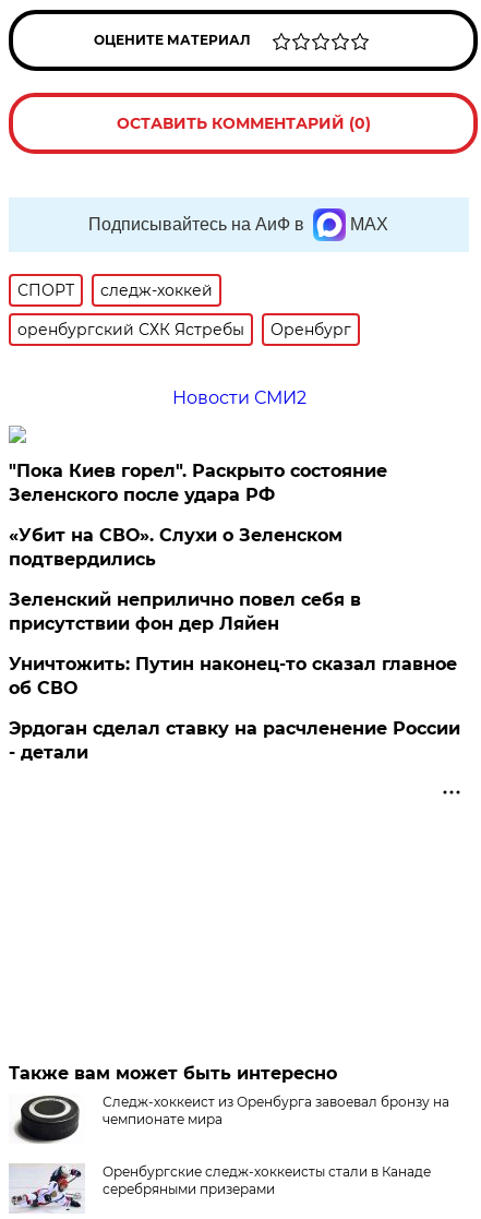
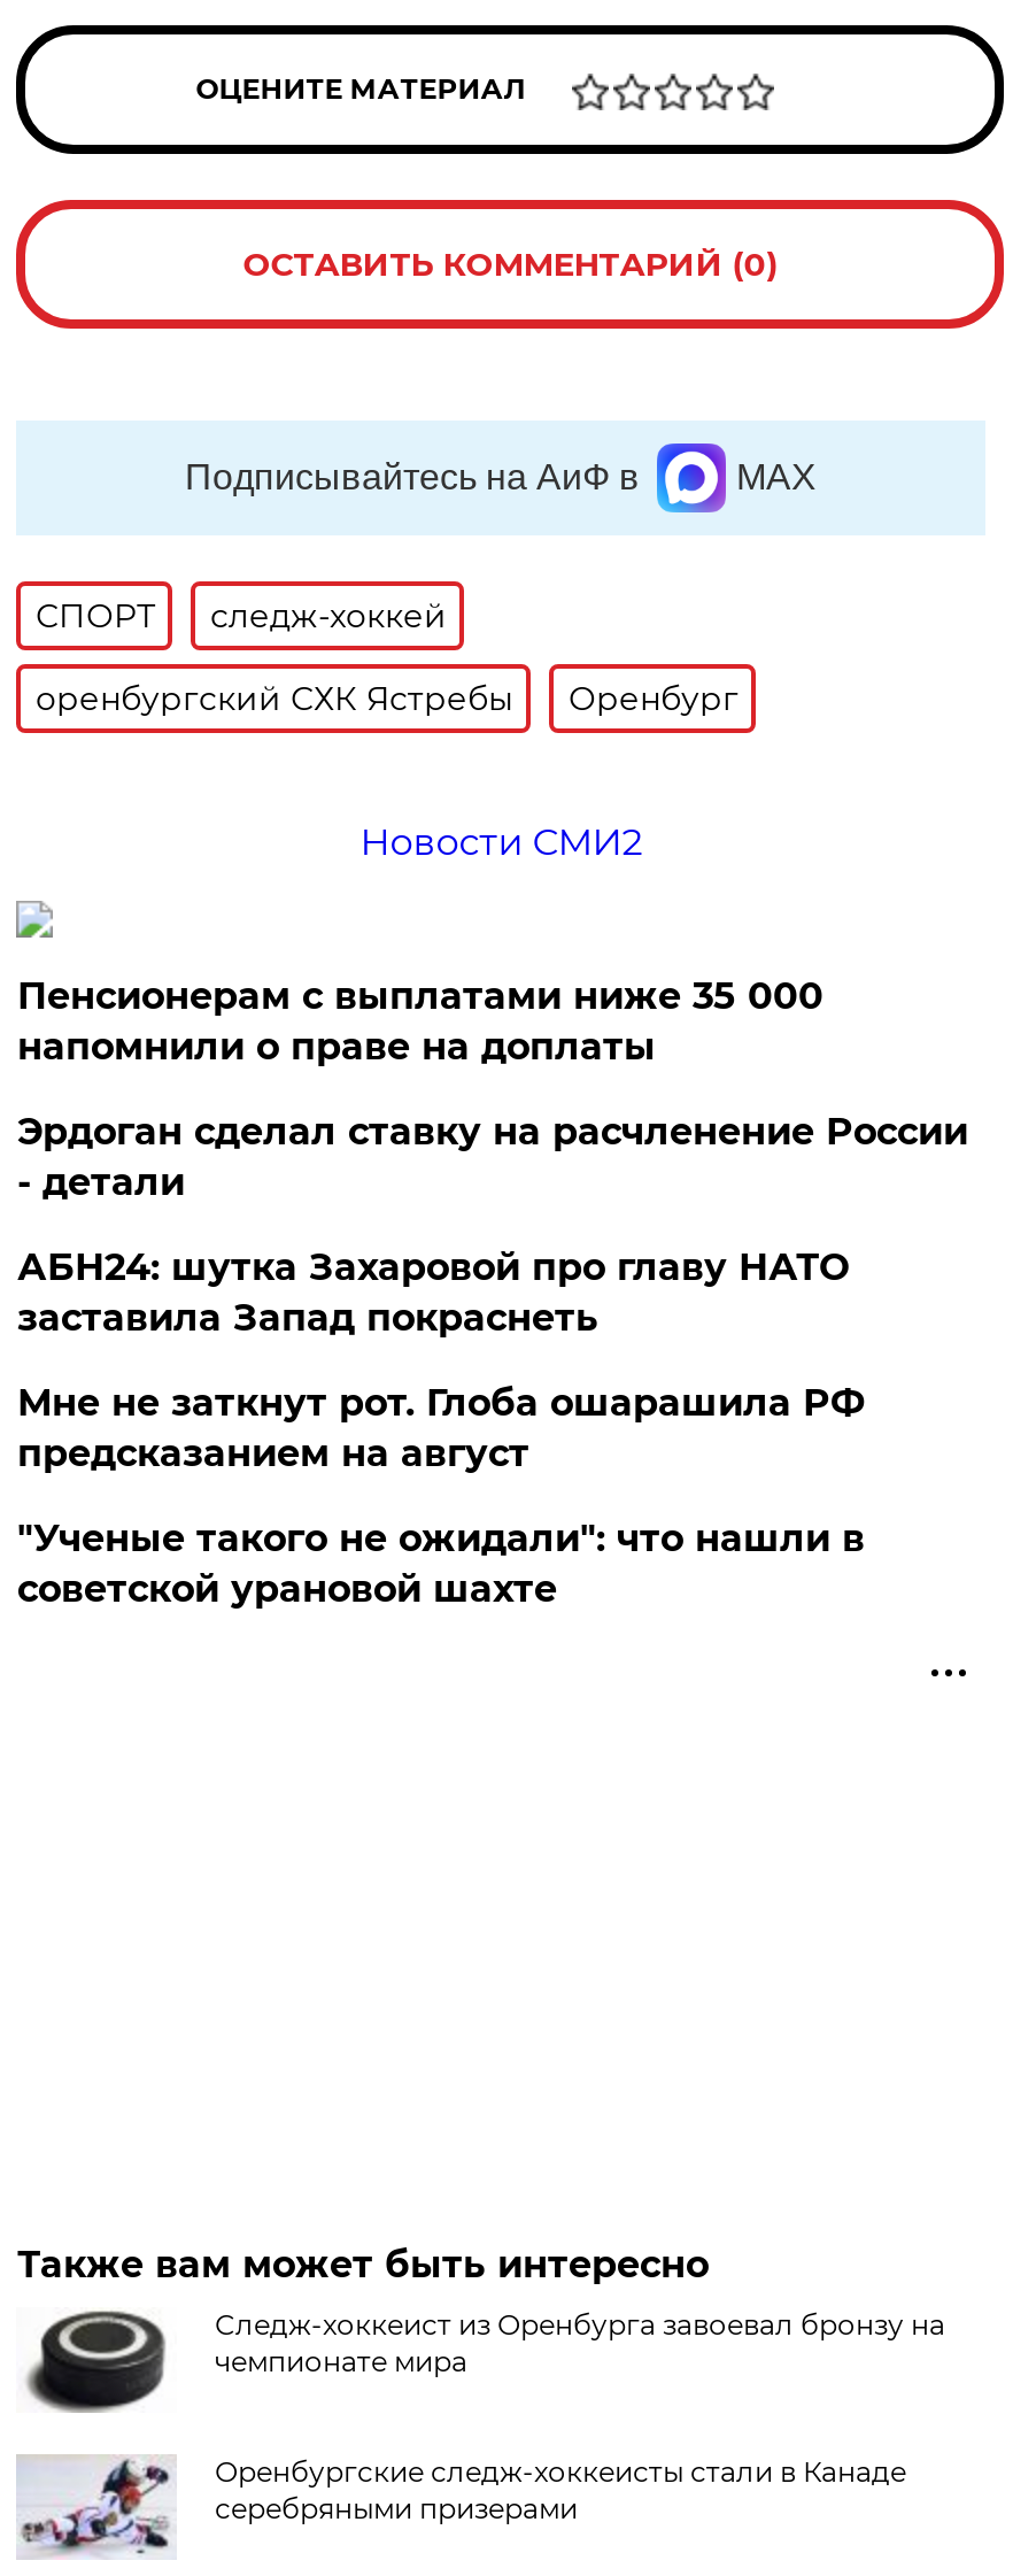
- "Пока Киев горел". Раскрыто состояние
- Зеленского после удара РФ
- «Убит на СВО». Слухи о Зеленском
- подтвердились
- Зеленский неприлично повел cебя в
- присутствии фон дер Ляйен
- Уничтожить: Путин наконец-то сказал главное
- об СВО
+ Пенсионерам с выплатами ниже 35 000
+ напомнили о праве на доплаты

moved up: Эрдоган сделал ставку на расчленение России | - детали

+ АБН24: шутка Захаровой про главу НАТО
+ заставила Запад покраснеть
+ Мне не заткнут рот. Глоба ошарашила РФ
+ предсказанием на август
+ "Ученые такого не ожидали": что нашли в
+ советской урановой шахте
